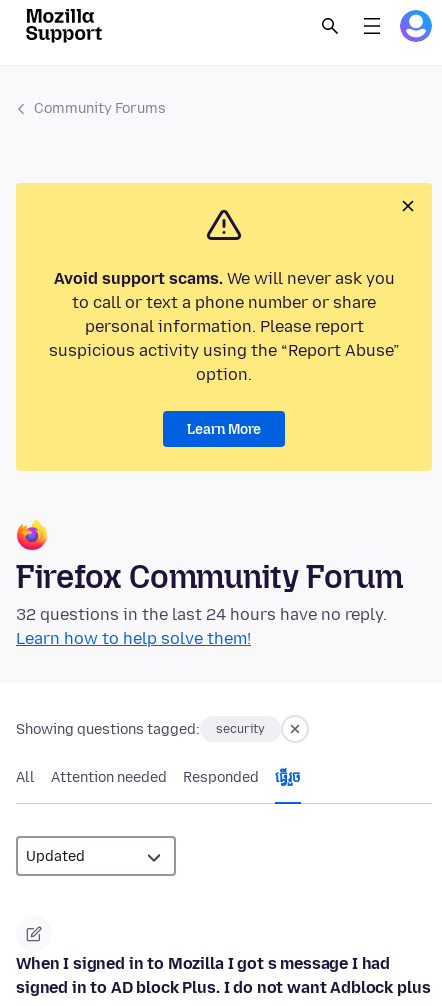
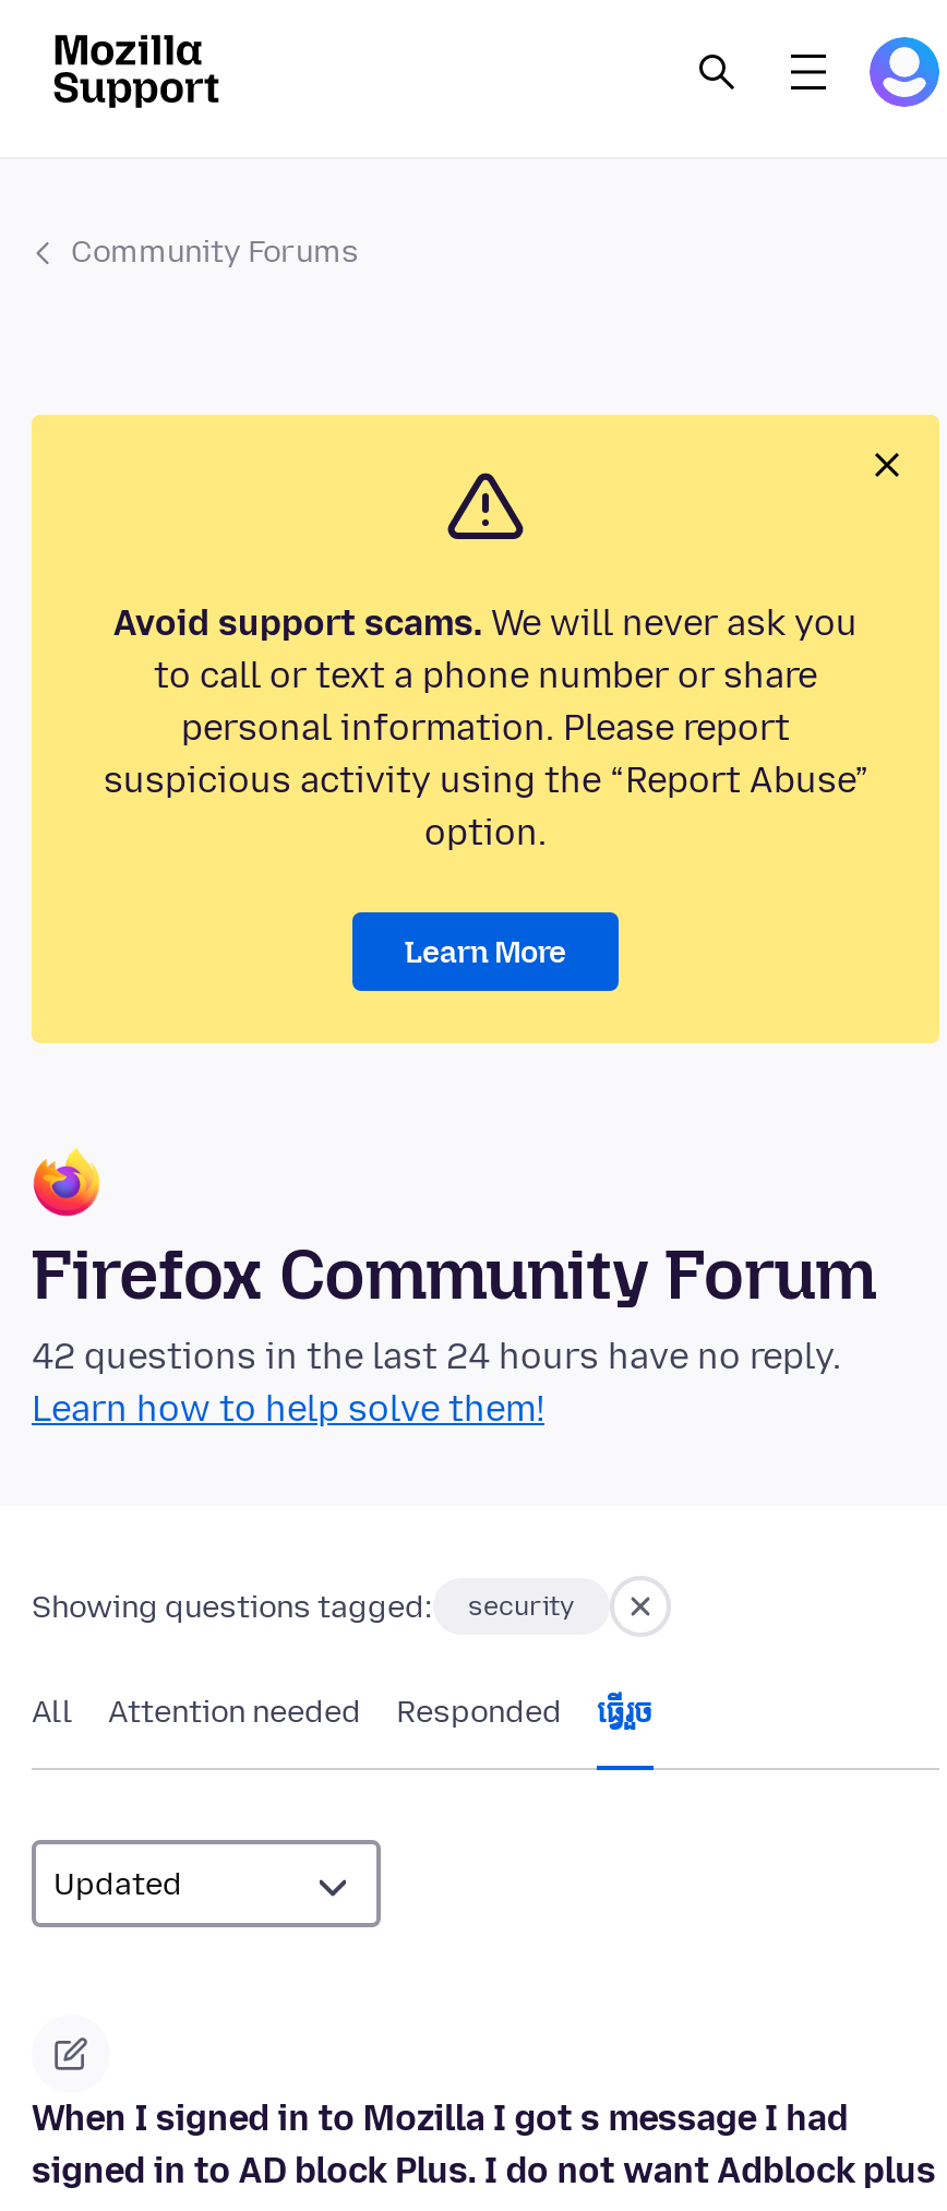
- 32 questions in the last 24 hours have no reply.
+ 42 questions in the last 24 hours have no reply.
